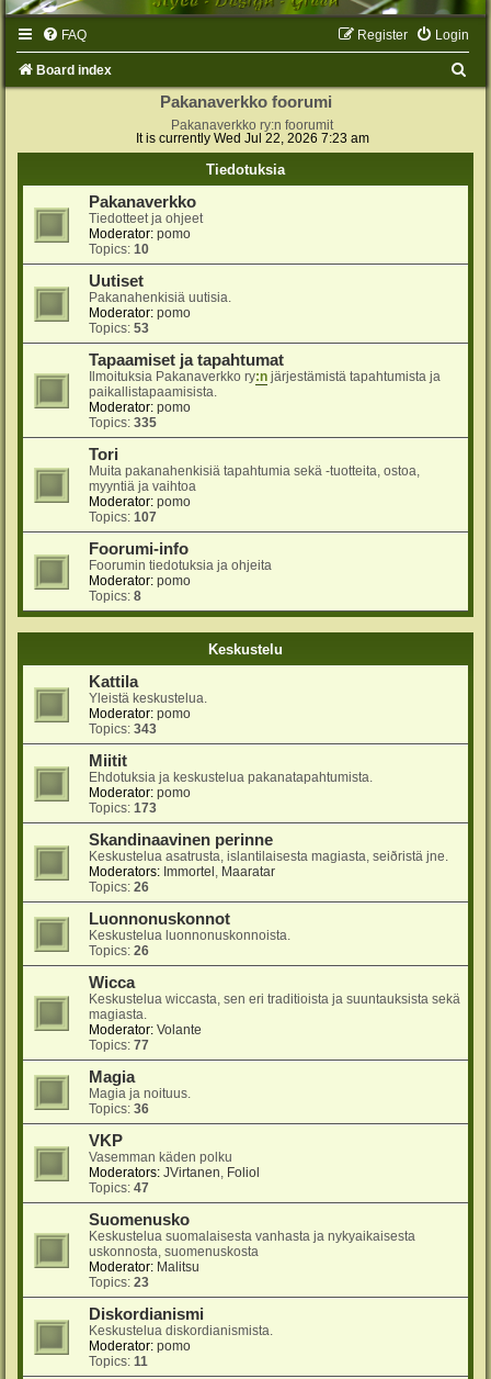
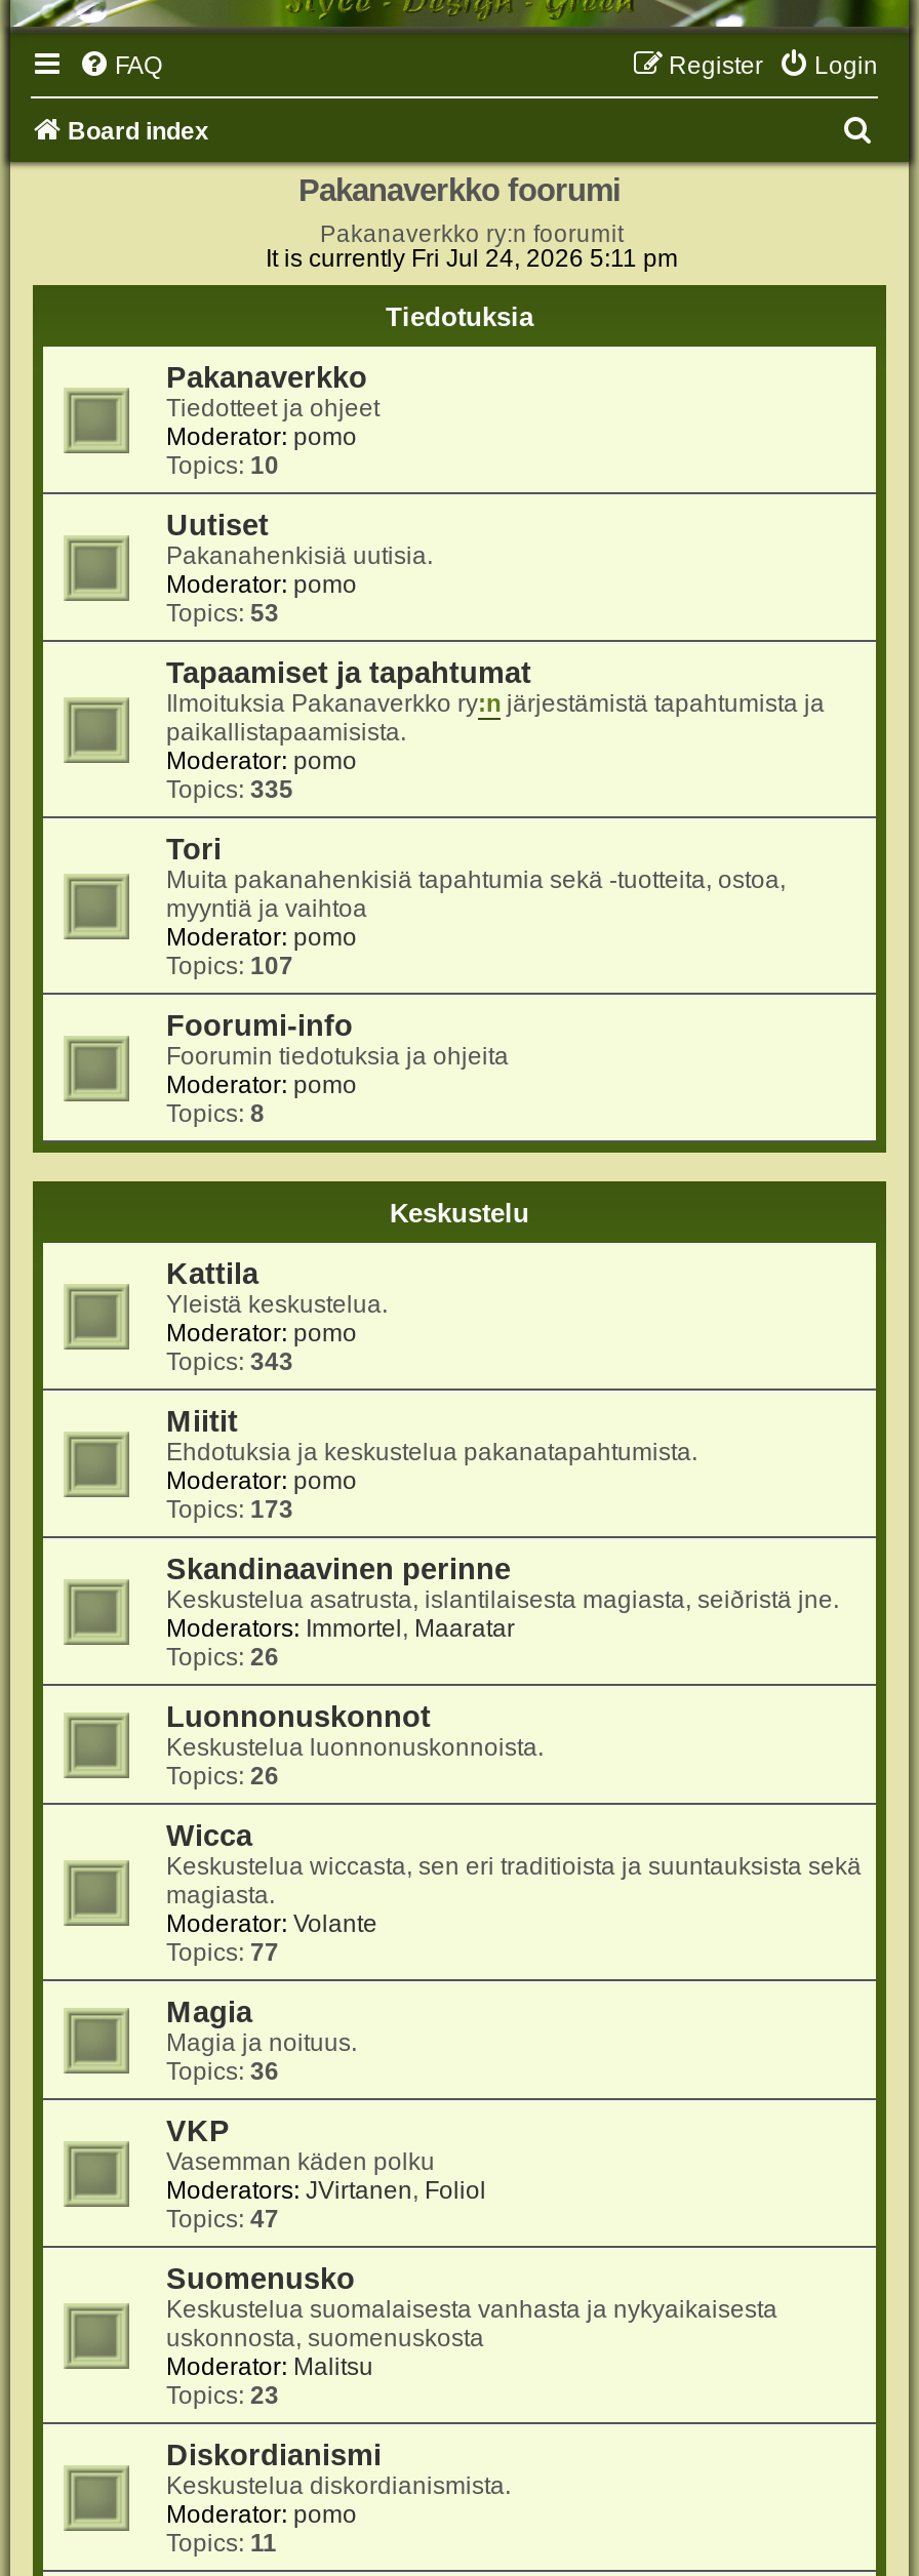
- It is currently Wed Jul 22, 2026 7:23 am
+ It is currently Fri Jul 24, 2026 5:11 pm
